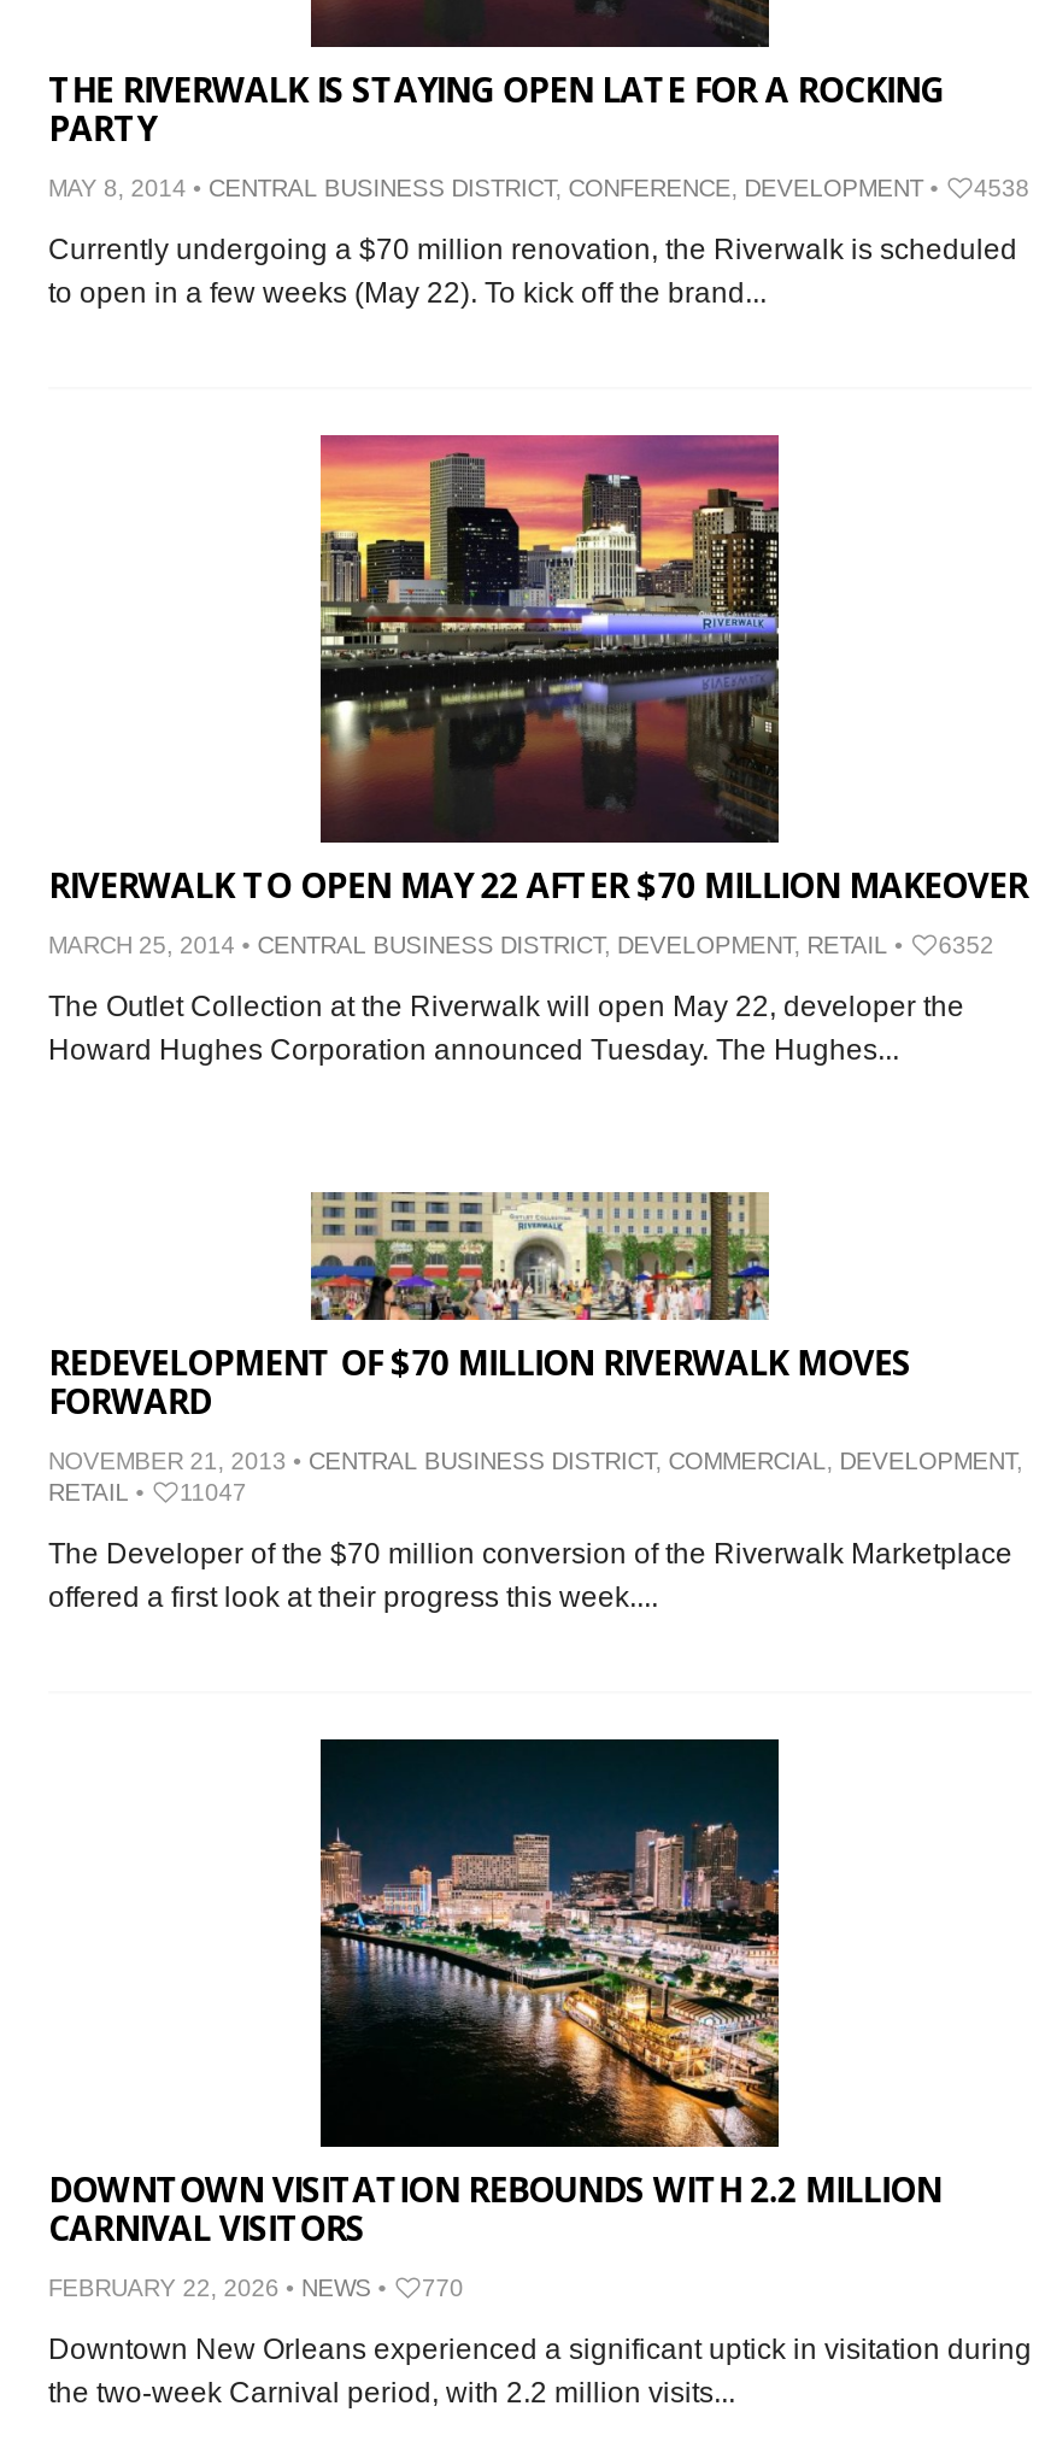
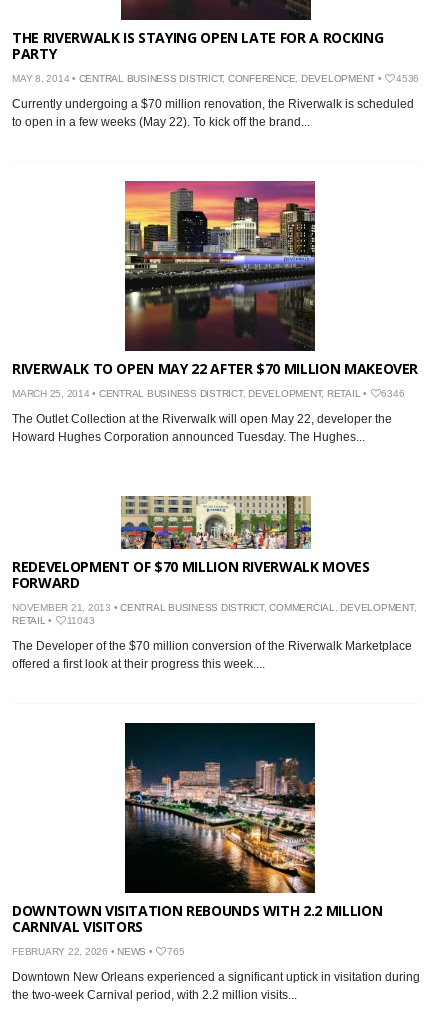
- MAY 8, 2014 • CENTRAL BUSINESS DISTRICT, CONFERENCE, DEVELOPMENT • 4538
+ MAY 8, 2014 • CENTRAL BUSINESS DISTRICT, CONFERENCE, DEVELOPMENT • 4536

- MARCH 25, 2014 • CENTRAL BUSINESS DISTRICT, DEVELOPMENT, RETAIL • 6352
+ MARCH 25, 2014 • CENTRAL BUSINESS DISTRICT, DEVELOPMENT, RETAIL • 6346

- RETAIL • 11047
+ RETAIL • 11043

- FEBRUARY 22, 2026 • NEWS • 770
+ FEBRUARY 22, 2026 • NEWS • 765
